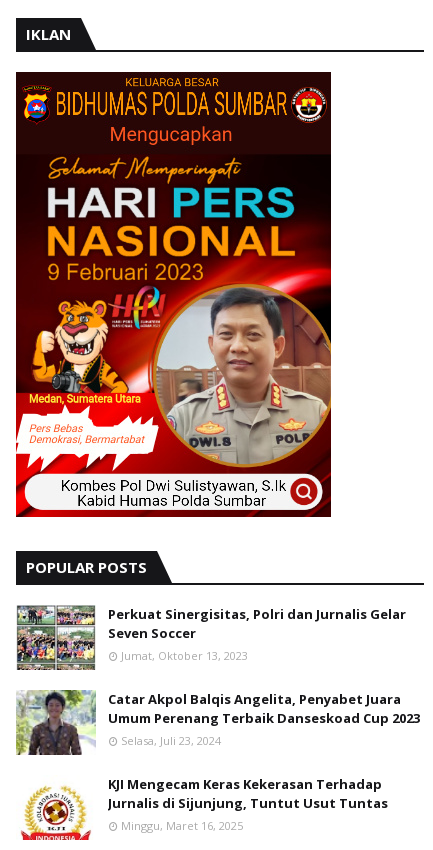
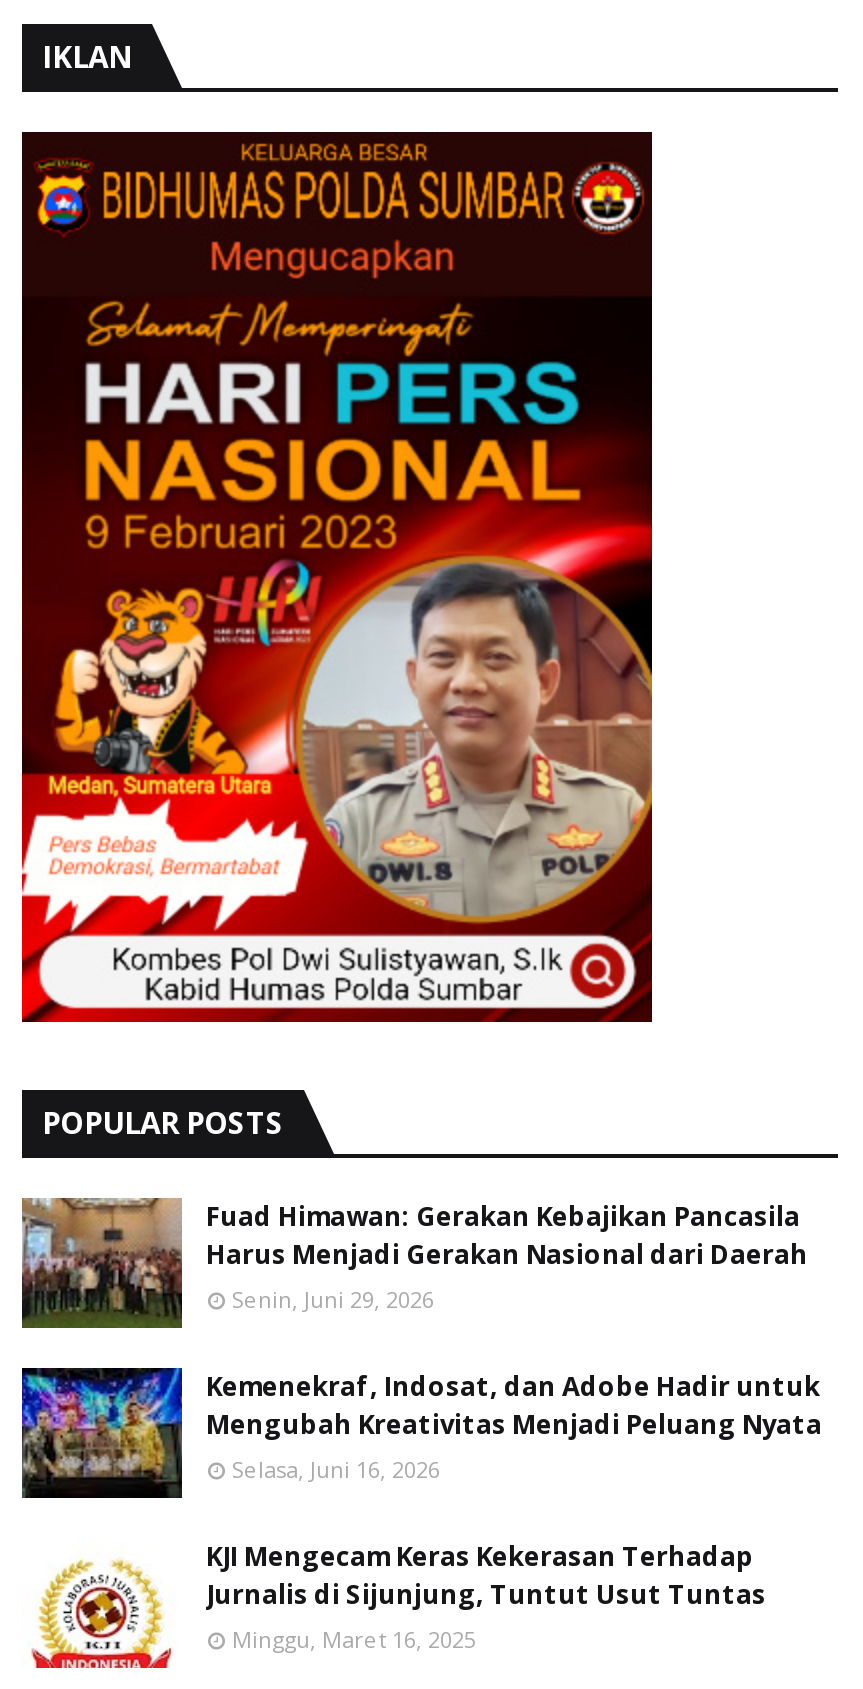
- [image]
- Perkuat Sinergisitas, Polri dan Jurnalis Gelar
- Seven Soccer
- Jumat, Oktober 13, 2023
+ [image]
+ Fuad Himawan: Gerakan Kebajikan Pancasila
+ Harus Menjadi Gerakan Nasional dari Daerah
+ Senin, Juni 29, 2026

- [image]
- Catar Akpol Balqis Angelita, Penyabet Juara
- Umum Perenang Terbaik Danseskoad Cup 2023
- Selasa, Juli 23, 2024
+ [image]
+ Kemenekraf, Indosat, dan Adobe Hadir untuk
+ Mengubah Kreativitas Menjadi Peluang Nyata
+ Selasa, Juni 16, 2026
